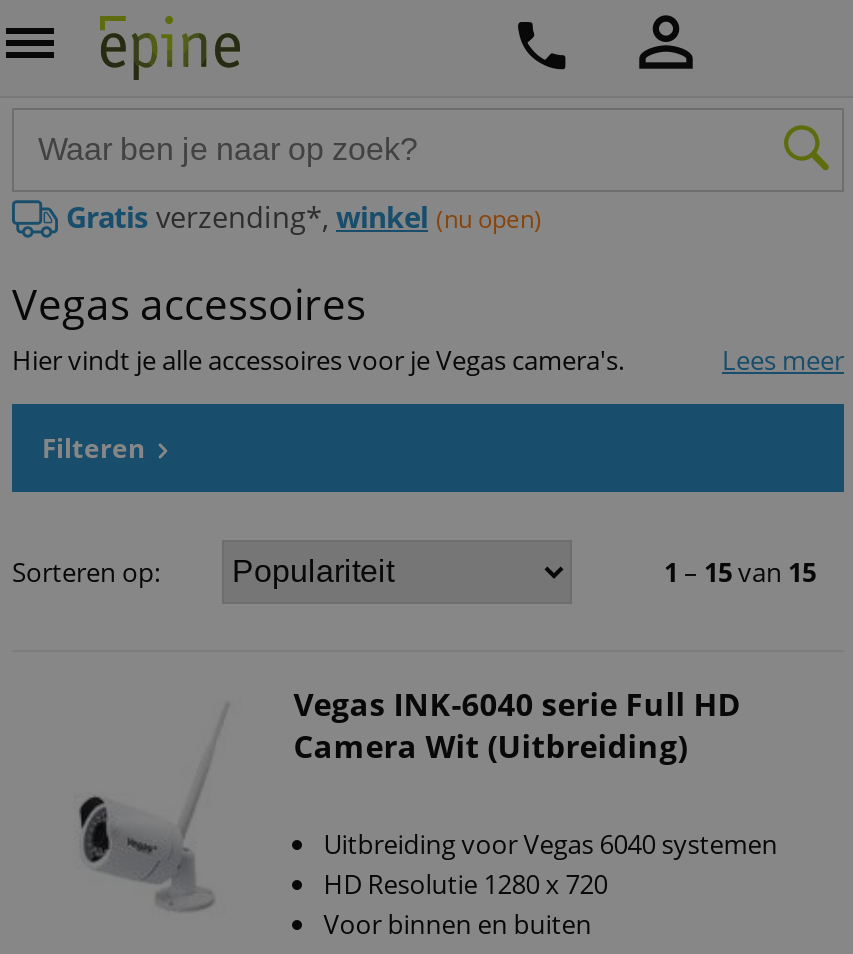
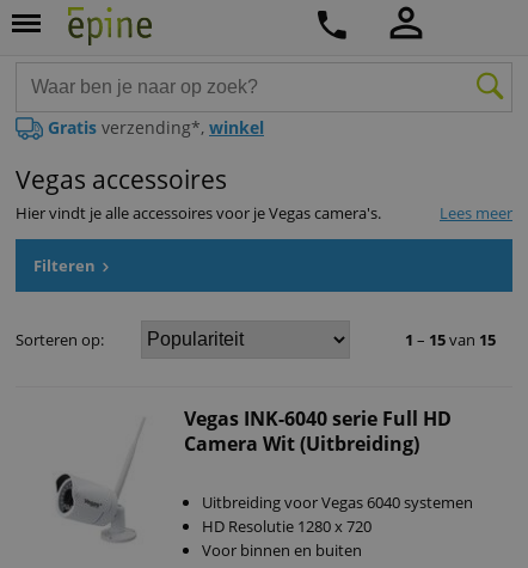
- Gratis verzending*, winkel (nu open)
+ Gratis verzending*, winkel
